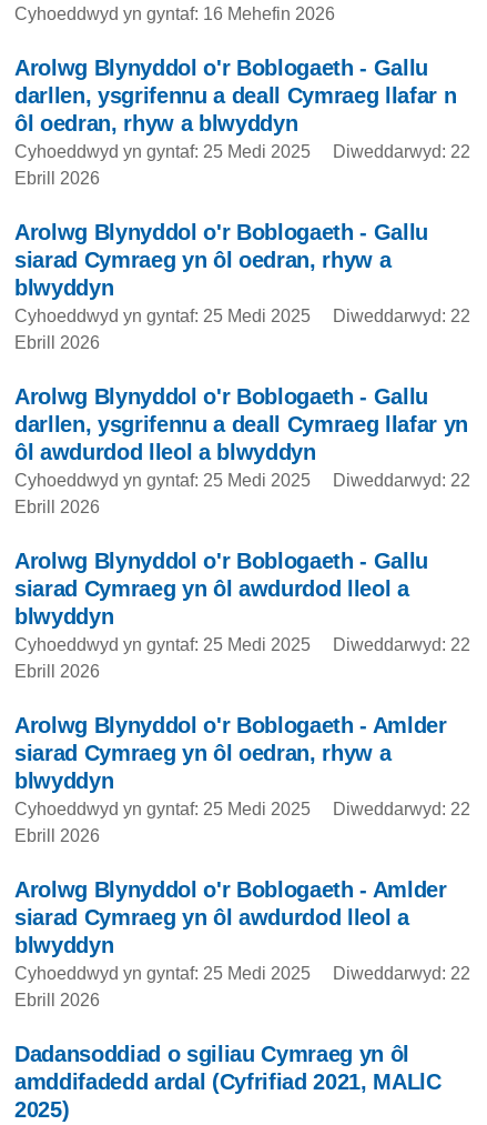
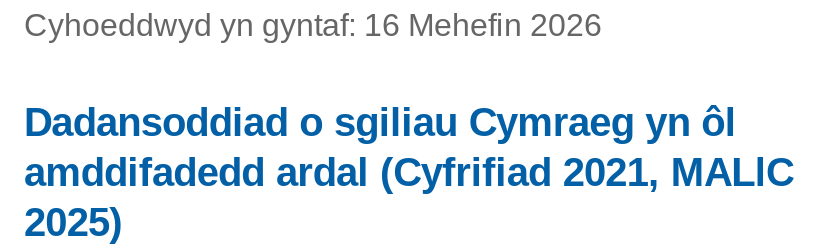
- Arolwg Blynyddol o'r Boblogaeth - Gallu
- darllen, ysgrifennu a deall Cymraeg llafar n
- ôl oedran, rhyw a blwyddyn
- Cyhoeddwyd yn gyntaf: 25 Medi 2025
- Diweddarwyd: 22
- Ebrill 2026
- Arolwg Blynyddol o'r Boblogaeth - Gallu
- siarad Cymraeg yn ôl oedran, rhyw a
- blwyddyn
- Cyhoeddwyd yn gyntaf: 25 Medi 2025
- Diweddarwyd: 22
- Ebrill 2026
- Arolwg Blynyddol o'r Boblogaeth - Gallu
- darllen, ysgrifennu a deall Cymraeg llafar yn
- ôl awdurdod lleol a blwyddyn
- Cyhoeddwyd yn gyntaf: 25 Medi 2025
- Diweddarwyd: 22
- Ebrill 2026
- Arolwg Blynyddol o'r Boblogaeth - Gallu
- siarad Cymraeg yn ôl awdurdod lleol a
- blwyddyn
- Cyhoeddwyd yn gyntaf: 25 Medi 2025
- Diweddarwyd: 22
- Ebrill 2026
- Arolwg Blynyddol o'r Boblogaeth - Amlder
- siarad Cymraeg yn ôl oedran, rhyw a
- blwyddyn
- Cyhoeddwyd yn gyntaf: 25 Medi 2025
- Diweddarwyd: 22
- Ebrill 2026
- Arolwg Blynyddol o'r Boblogaeth - Amlder
- siarad Cymraeg yn ôl awdurdod lleol a
- blwyddyn
- Cyhoeddwyd yn gyntaf: 25 Medi 2025
- Diweddarwyd: 22
- Ebrill 2026
